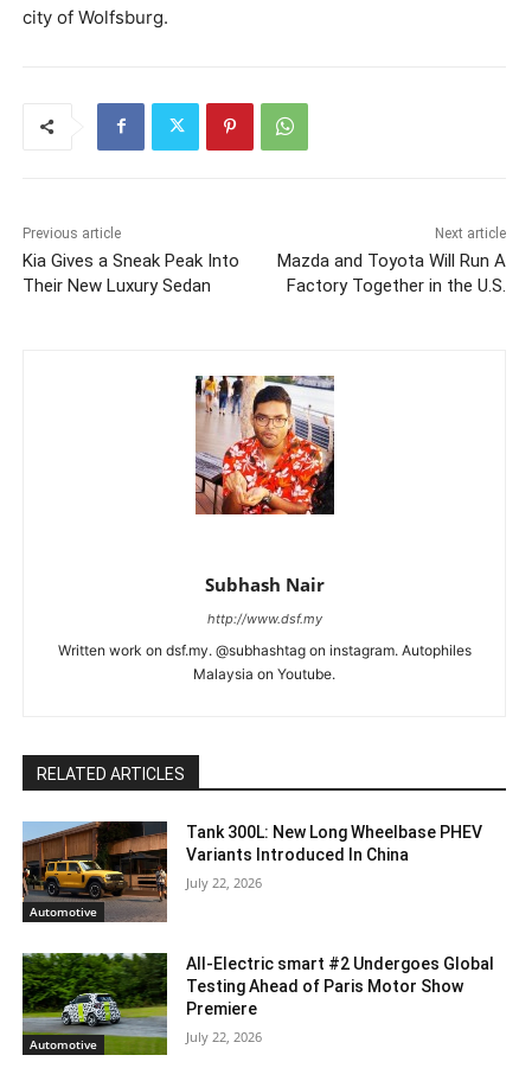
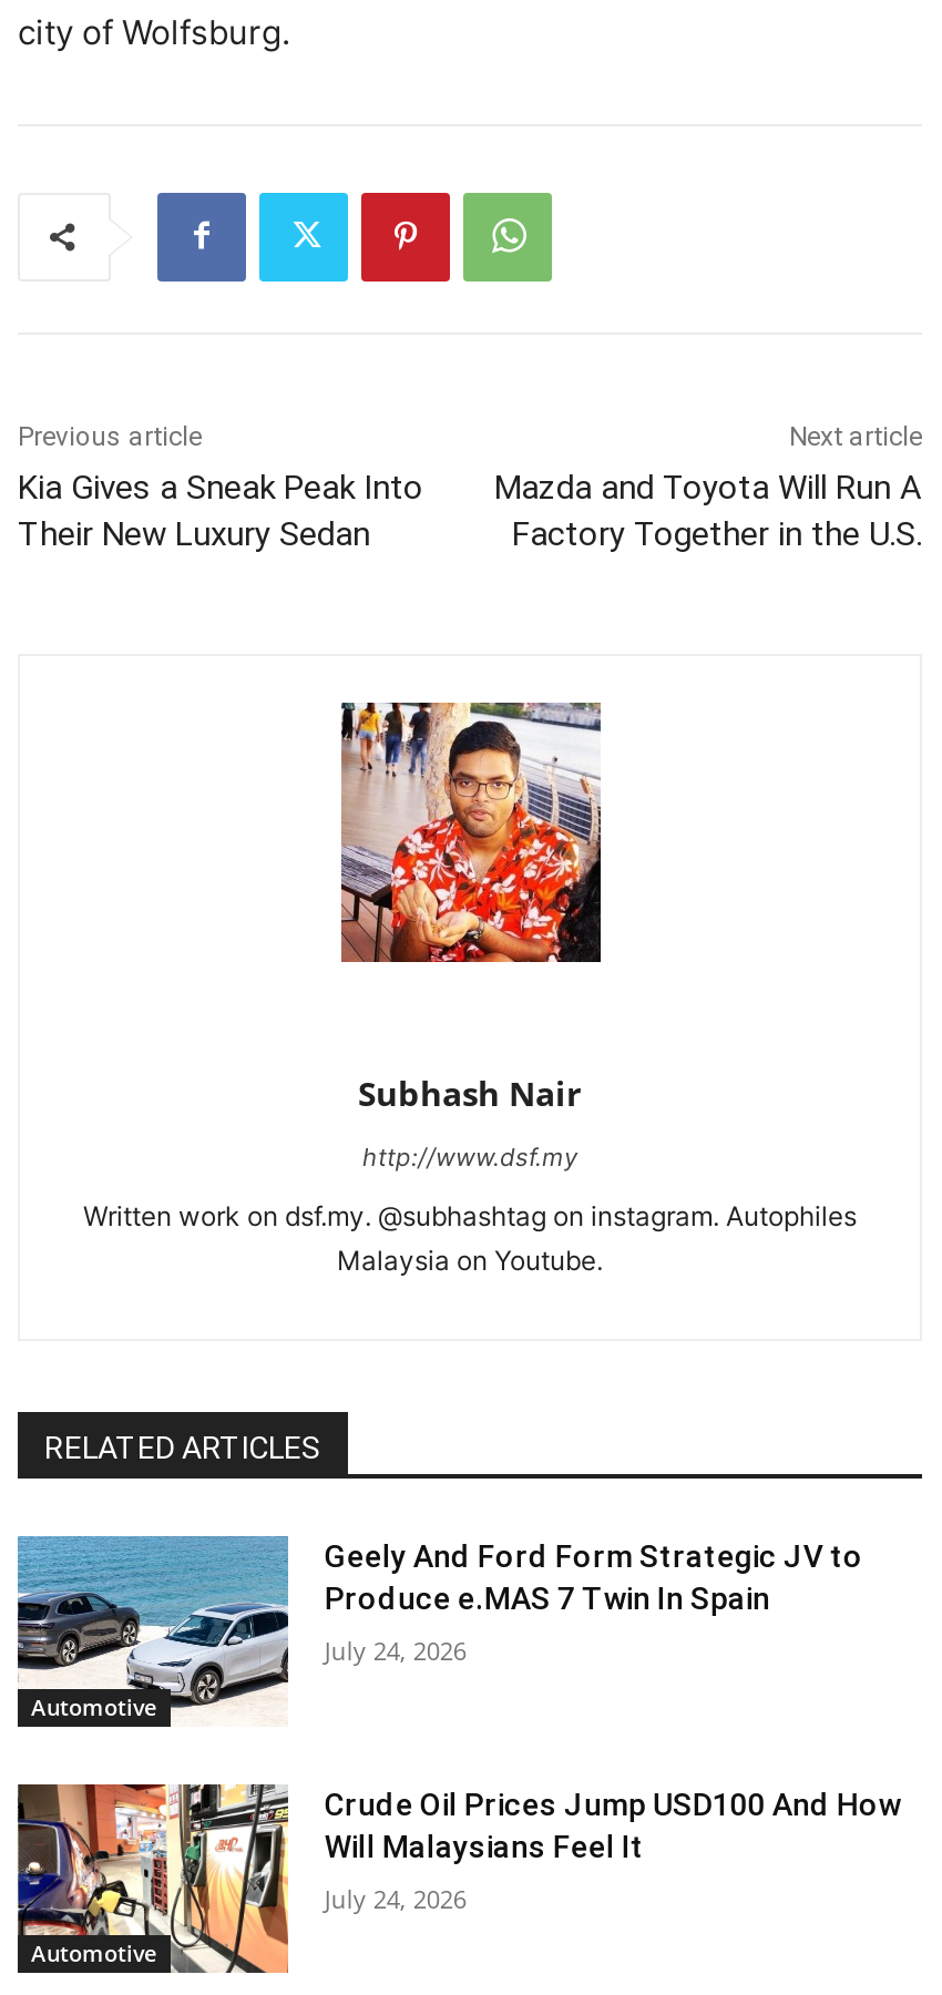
- [image]
- Tank 300L: New Long Wheelbase PHEV
- Variants Introduced In China
+ [image]
+ Geely And Ford Form Strategic JV to
+ Produce e.MAS 7 Twin In Spain

- July 22, 2026
+ July 24, 2026

- [image]
- All-Electric smart #2 Undergoes Global
- Testing Ahead of Paris Motor Show
- Premiere
+ [image]
+ Crude Oil Prices Jump USD100 And How
+ Will Malaysians Feel It

- July 22, 2026
+ July 24, 2026
